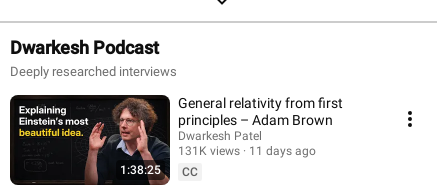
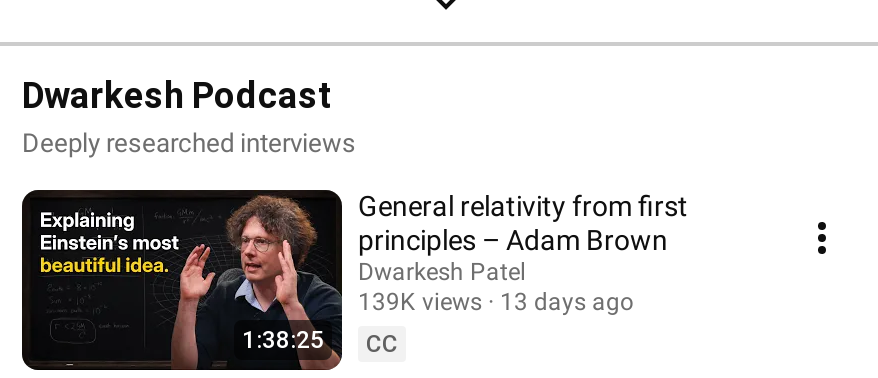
- 131K views
+ 139K views

- 11 days ago
+ 13 days ago
